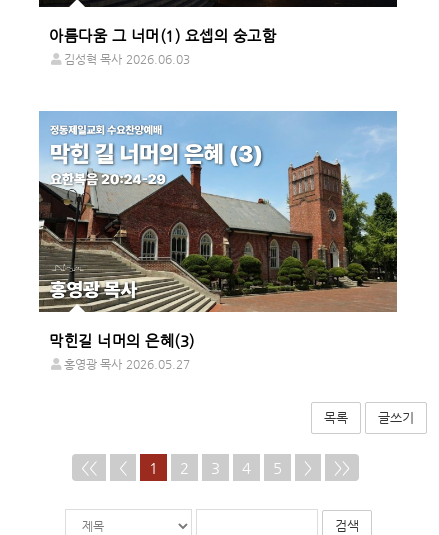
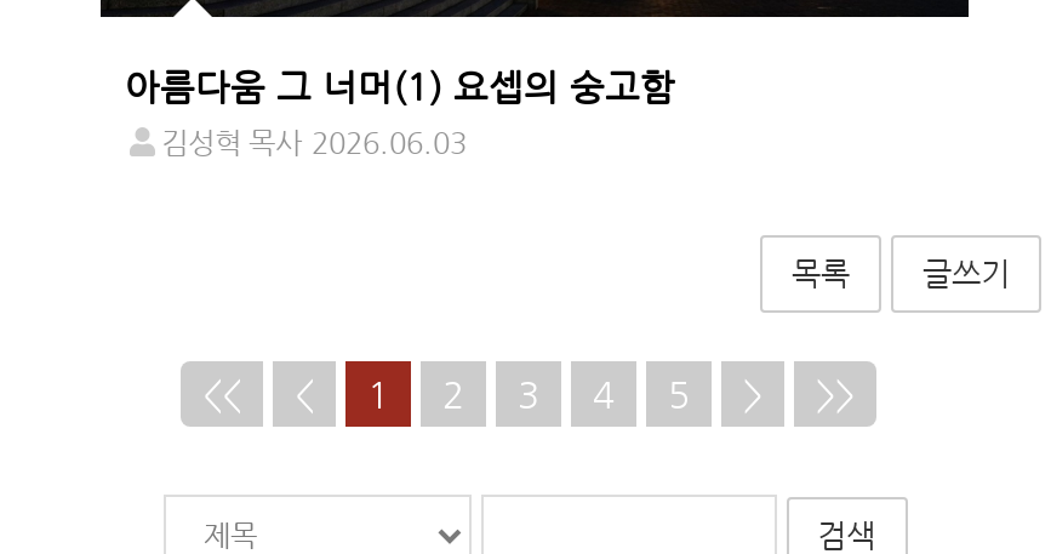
- [image]
- 막힌길 너머의 은혜(3)
- 홍영광 목사 2026.05.27
